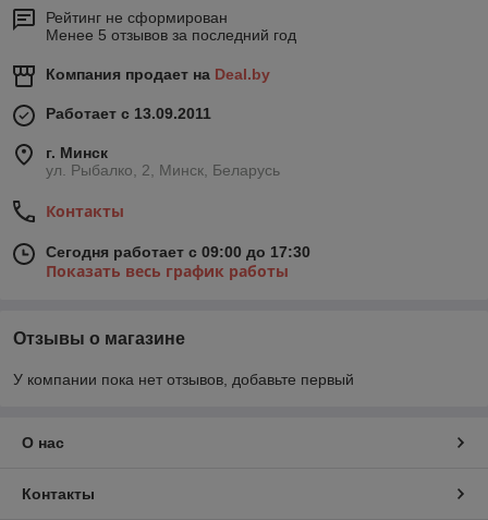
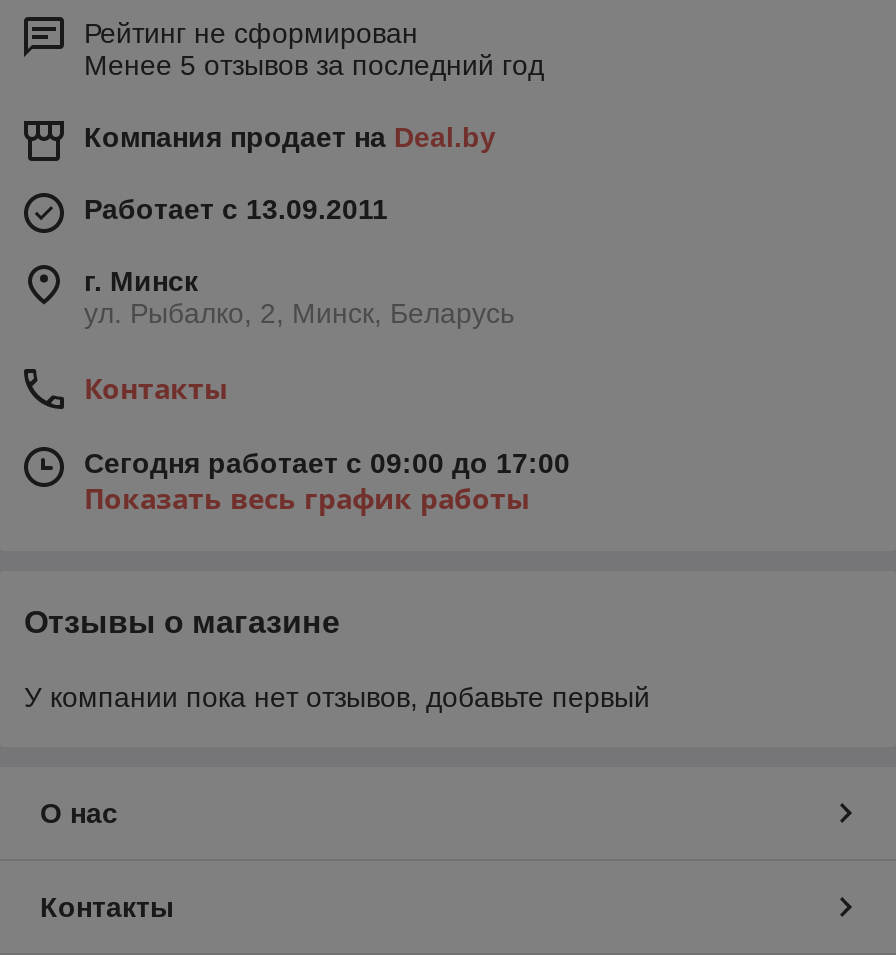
- Сегодня работает с 09:00 до 17:30
+ Сегодня работает с 09:00 до 17:00
